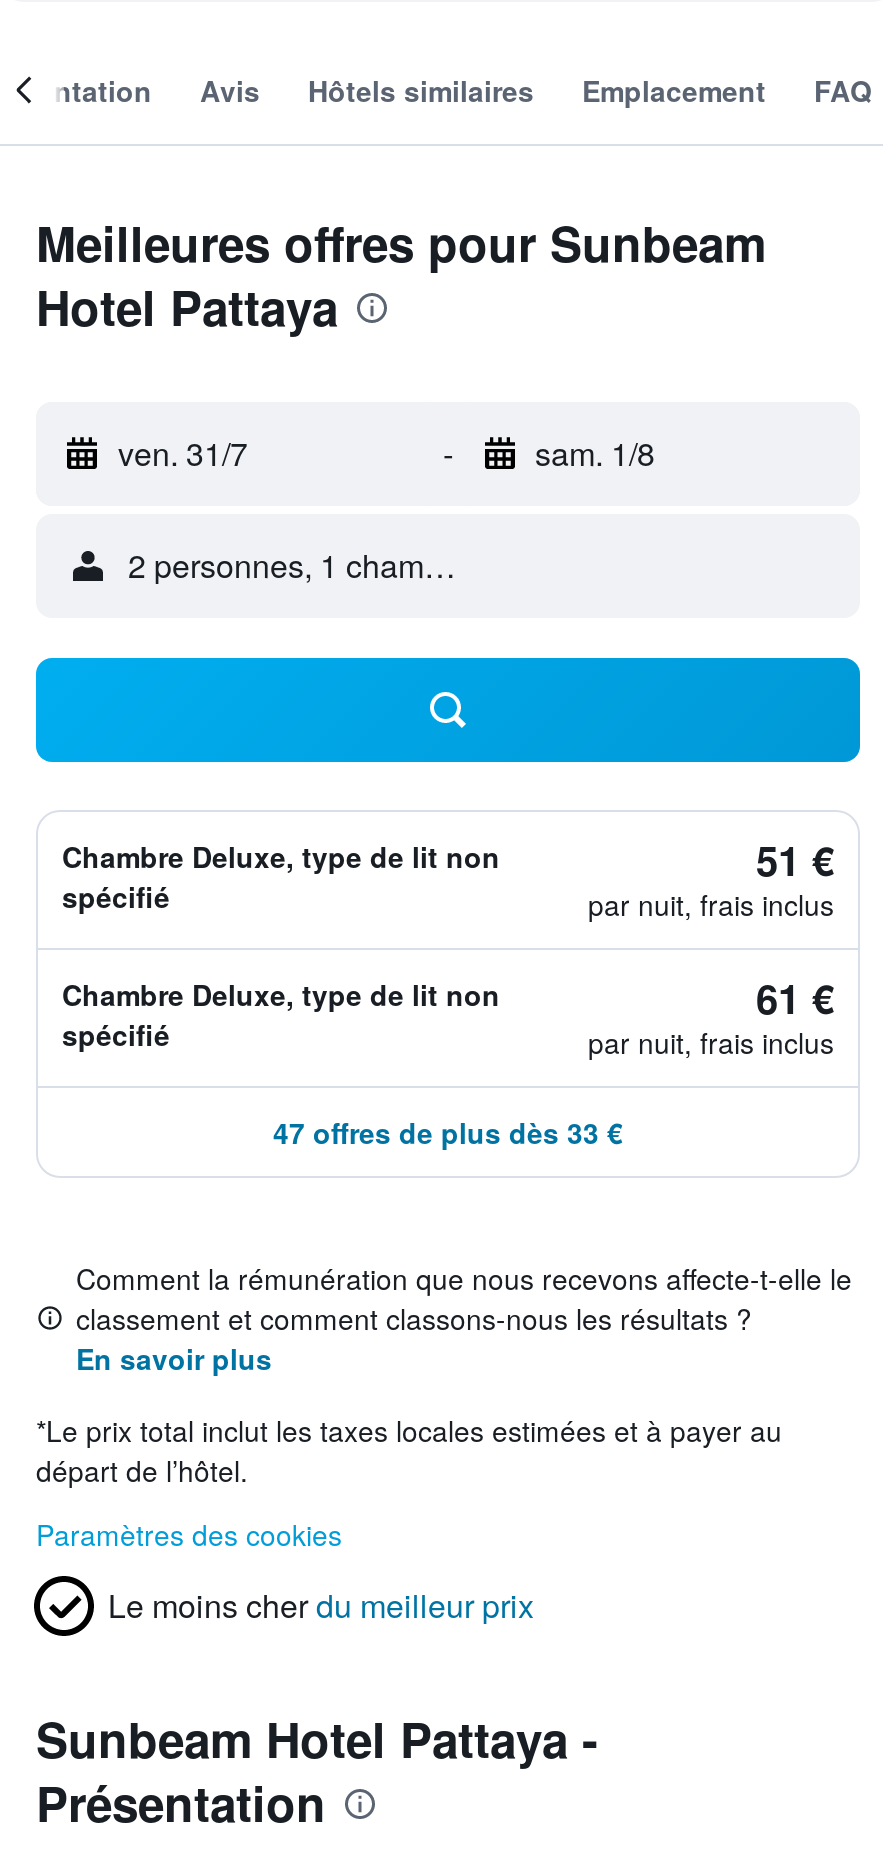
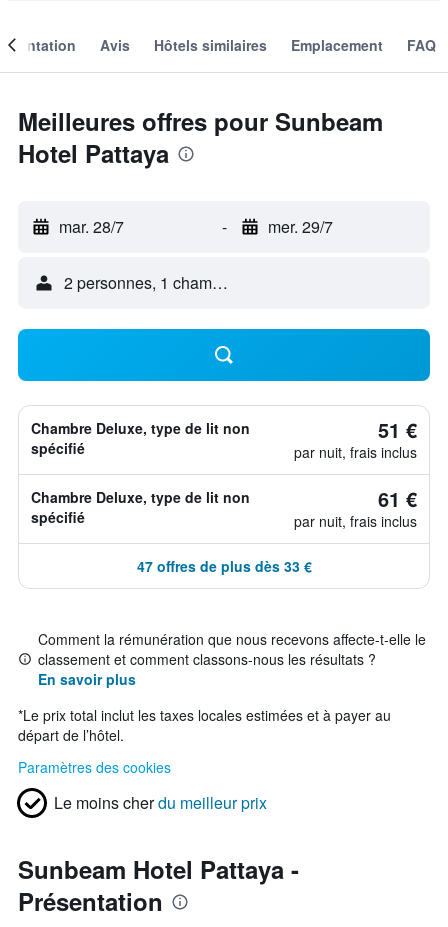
- ven. 31/7
+ mar. 28/7

- sam. 1/8
+ mer. 29/7
